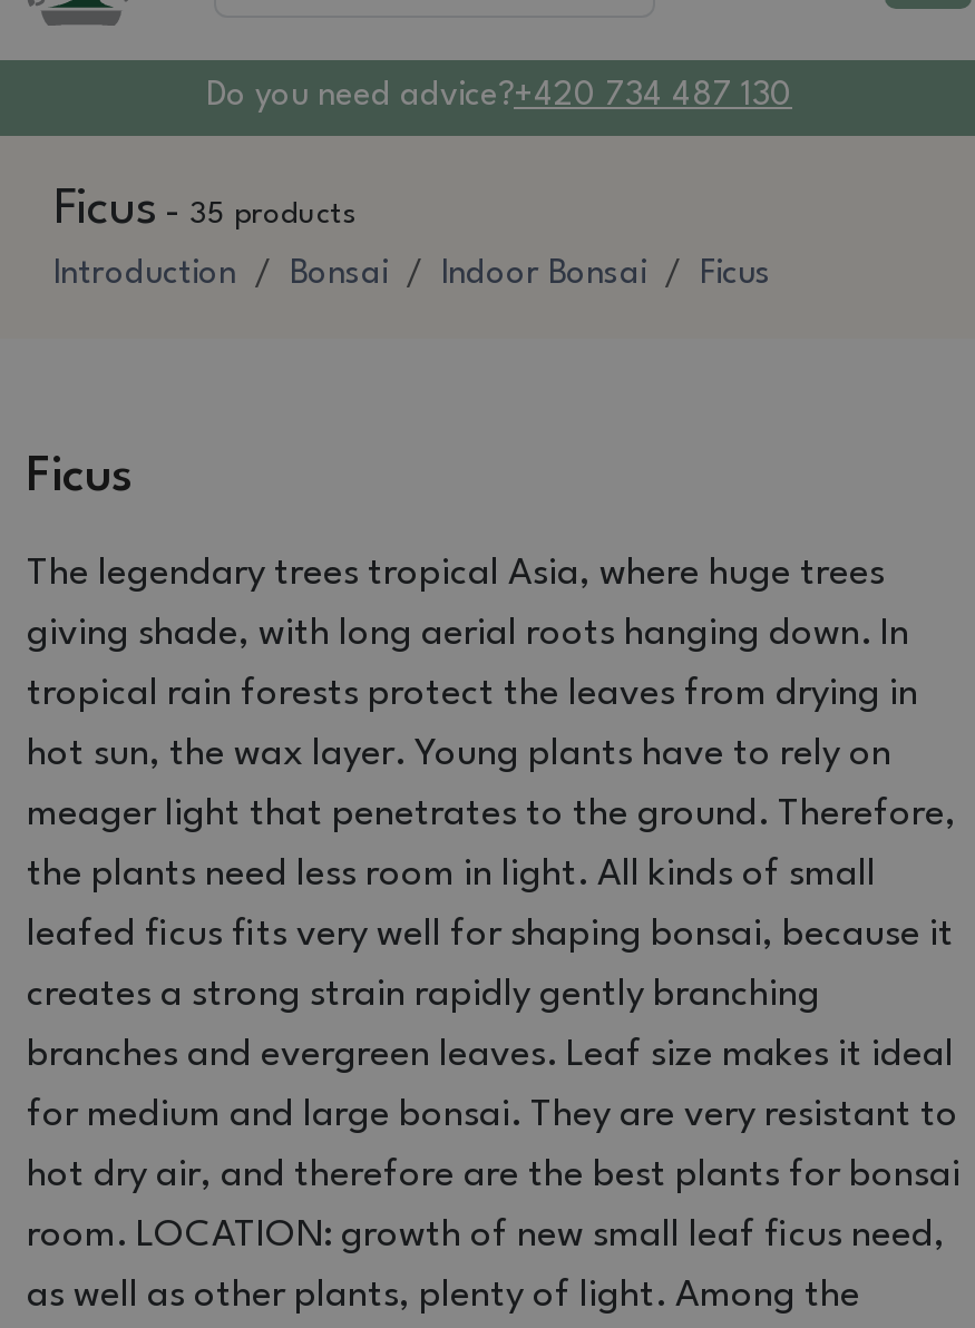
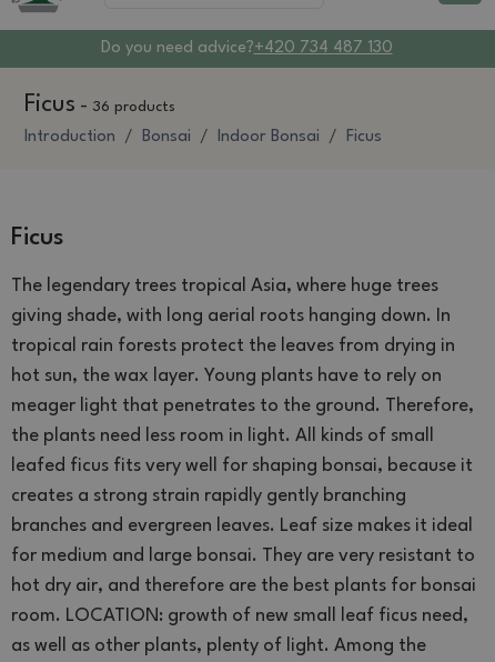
- Ficus - 35 products
+ Ficus - 36 products
